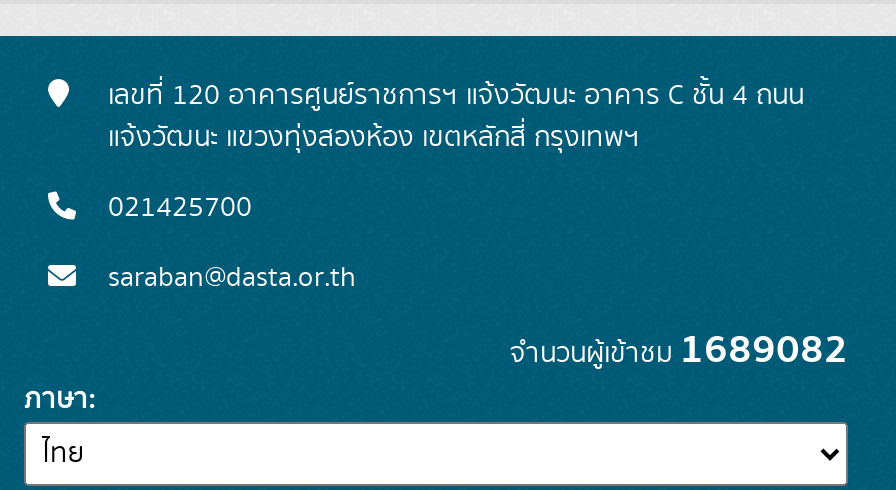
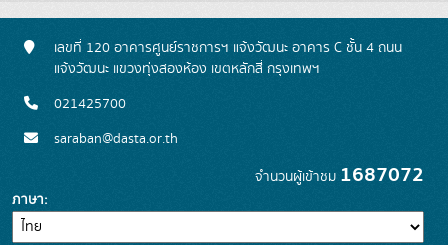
- จำนวนผู้เข้าชม1689082
+ จำนวนผู้เข้าชม1687072
